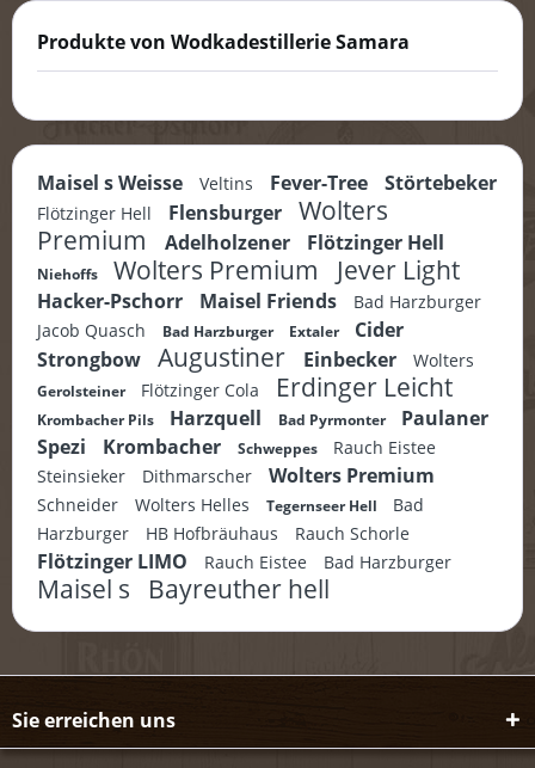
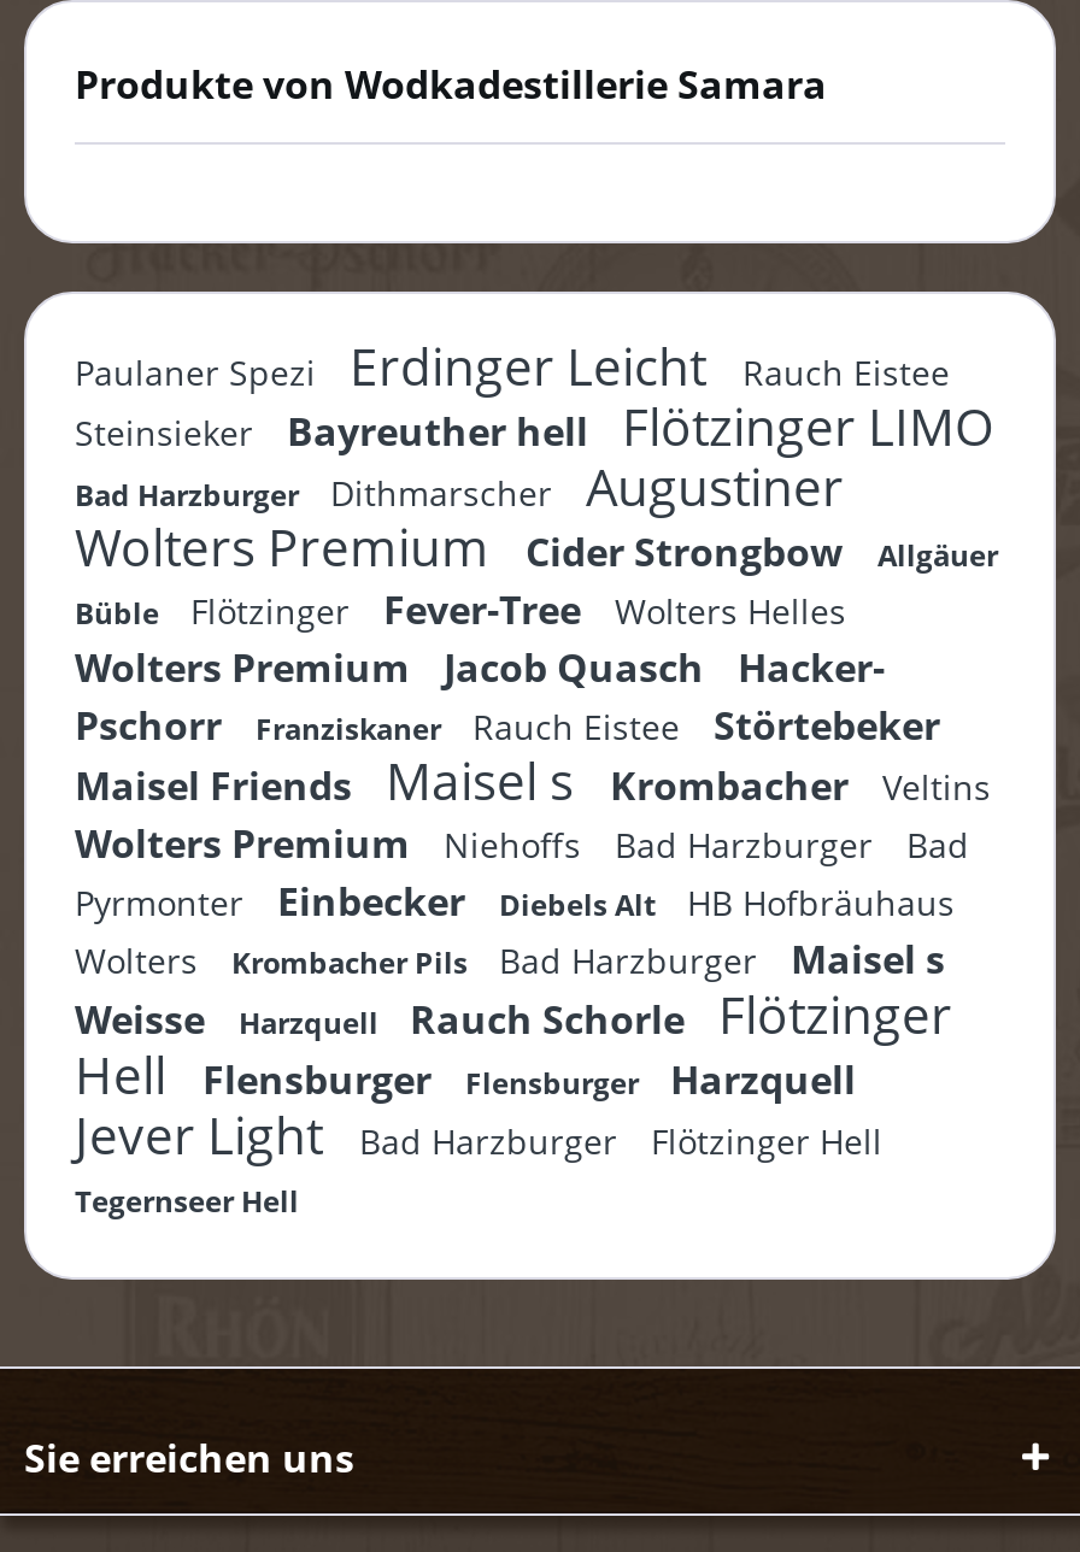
- Maisel s Weisse Veltins Fever-Tree Störtebeker
- Flötzinger Hell Flensburger Wolters
- Premium Adelholzener Flötzinger Hell
- Niehoffs Wolters Premium Jever Light
- Hacker-Pschorr Maisel Friends Bad Harzburger
- Jacob Quasch Bad Harzburger Extaler Cider
- Strongbow Augustiner Einbecker Wolters
- Gerolsteiner Flötzinger Cola Erdinger Leicht
- Krombacher Pils Harzquell Bad Pyrmonter Paulaner
- Spezi Krombacher Schweppes Rauch Eistee
- Steinsieker Dithmarscher Wolters Premium
- Schneider Wolters Helles Tegernseer Hell Bad
- Harzburger HB Hofbräuhaus Rauch Schorle
- Flötzinger LIMO Rauch Eistee Bad Harzburger
- Maisel s Bayreuther hell
+ Paulaner Spezi Erdinger Leicht Rauch Eistee
+ Steinsieker Bayreuther hell Flötzinger LIMO
+ Bad Harzburger Dithmarscher Augustiner
+ Wolters Premium Cider Strongbow Allgäuer
+ Büble Flötzinger Fever-Tree Wolters Helles
+ Wolters Premium Jacob Quasch Hacker-
+ Pschorr Franziskaner Rauch Eistee Störtebeker
+ Maisel Friends Maisel s Krombacher Veltins
+ Wolters Premium Niehoffs Bad Harzburger Bad
+ Pyrmonter Einbecker Diebels Alt HB Hofbräuhaus
+ Wolters Krombacher Pils Bad Harzburger Maisel s
+ Weisse Harzquell Rauch Schorle Flötzinger
+ Hell Flensburger Flensburger Harzquell
+ Jever Light Bad Harzburger Flötzinger Hell
+ Tegernseer Hell
